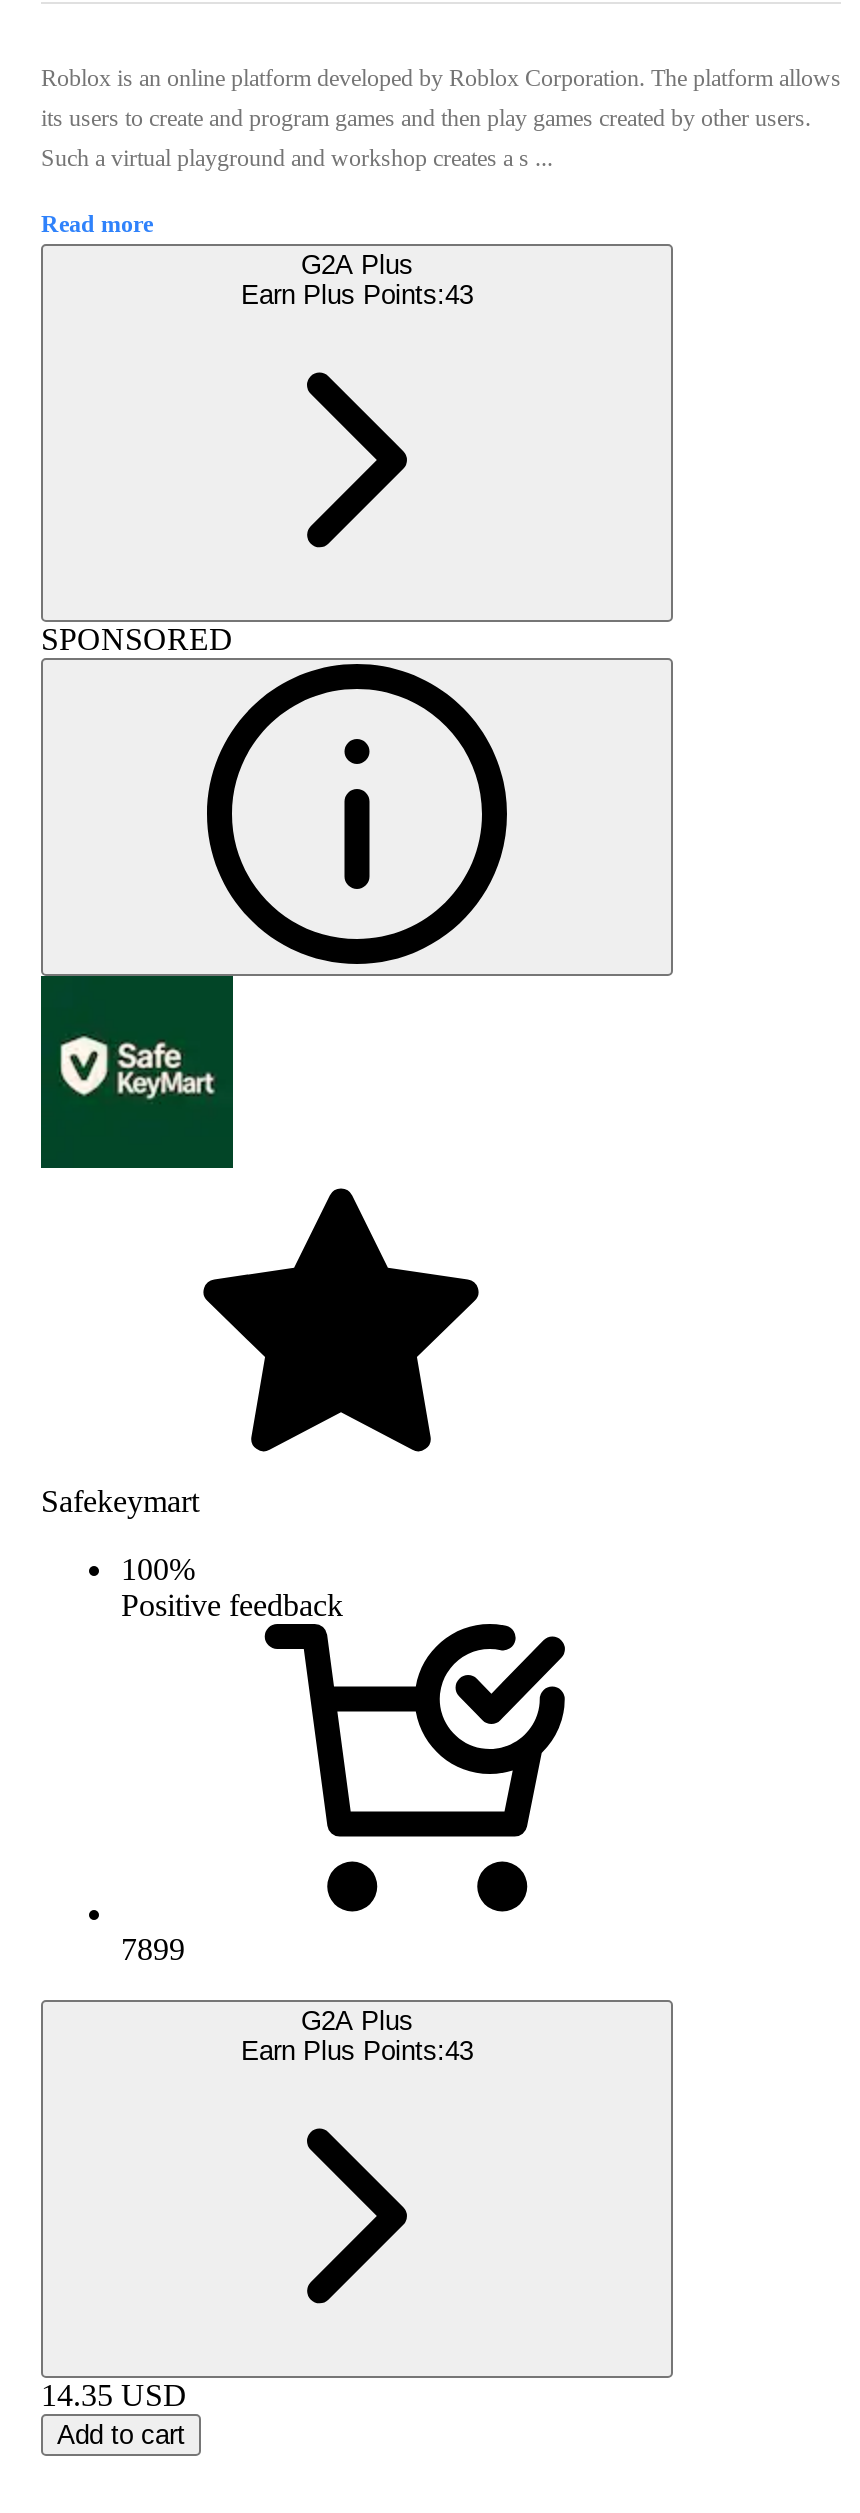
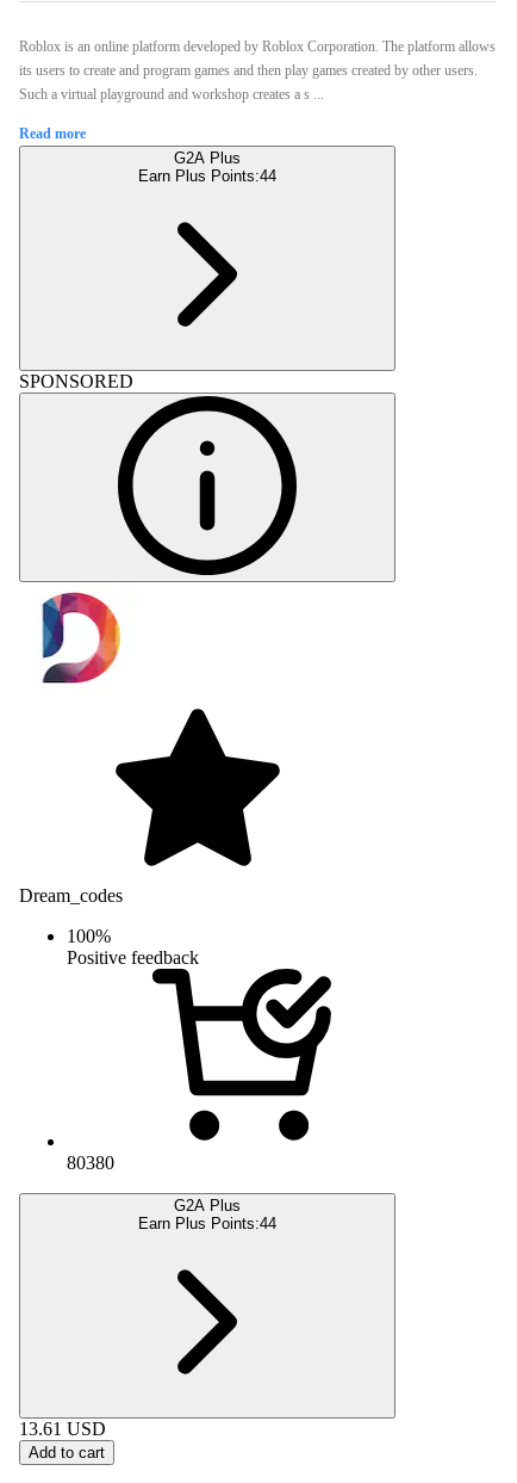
- Earn Plus Points:43
+ Earn Plus Points:44

- [image]
+ [image]

- Safekeymart
+ Dream_codes

- 7899
+ 80380

- Earn Plus Points:43
+ Earn Plus Points:44

- 14.35 USD
+ 13.61 USD
